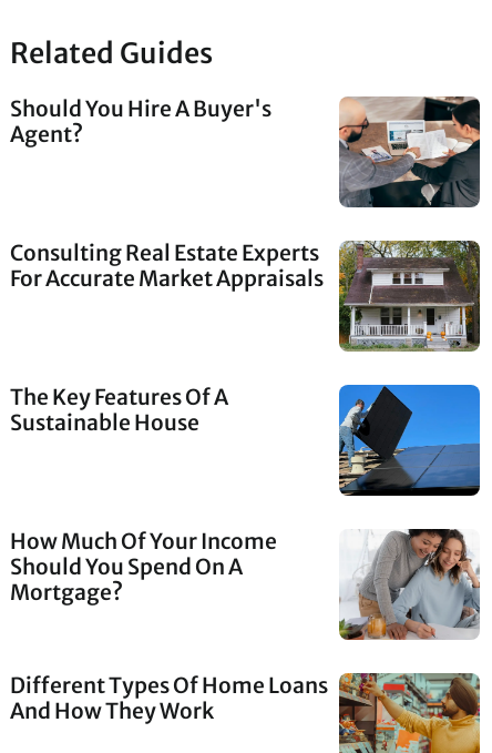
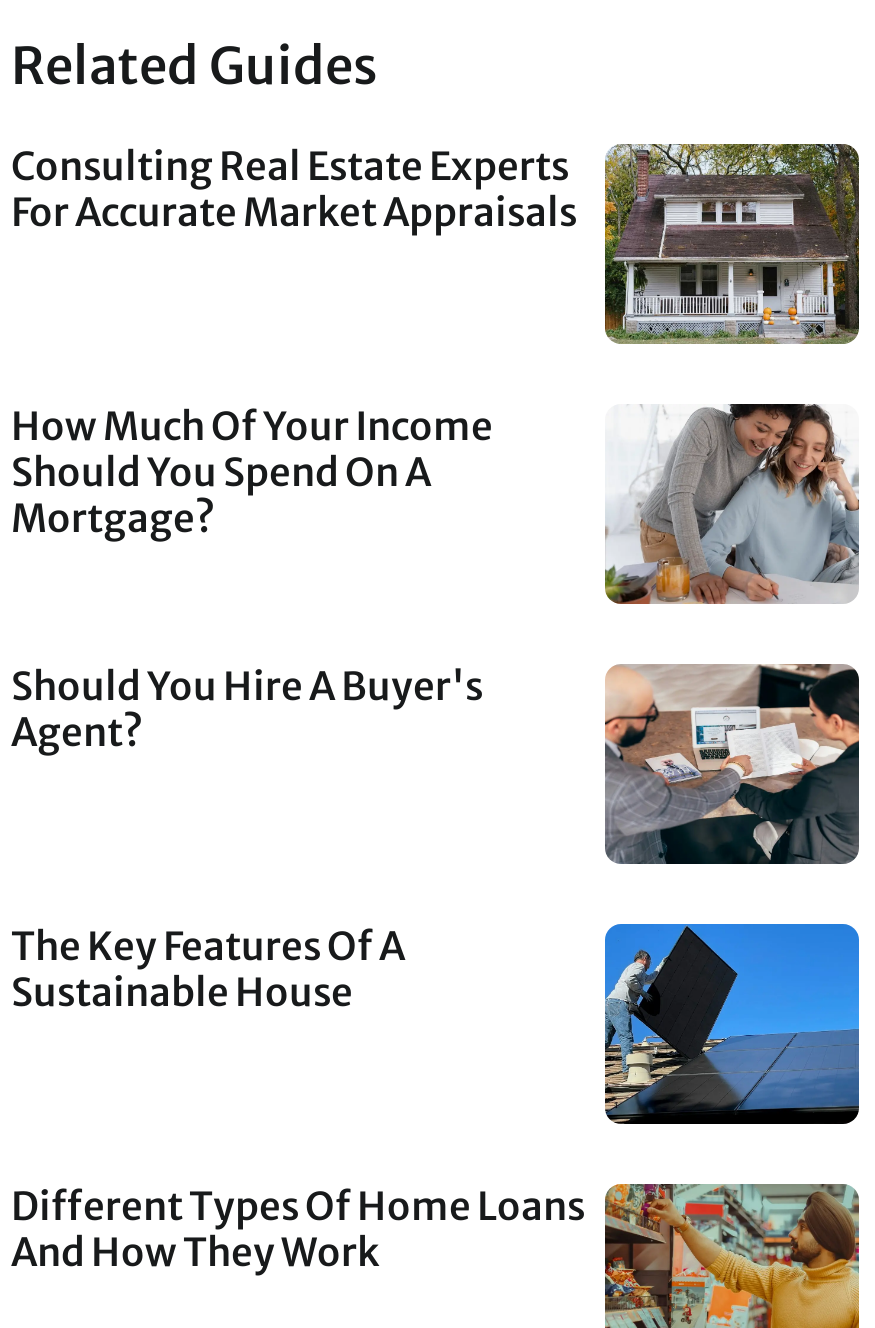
moved down: Should You Hire A Buyer's | Agent?

moved down: [image]

moved up: [image] | Consulting Real Estate Experts | For Accurate Market Appraisals

moved down: The Key Features Of A | Sustainable House

moved down: [image]

moved up: How Much Of Your Income | Should You Spend On A | Mortgage?
